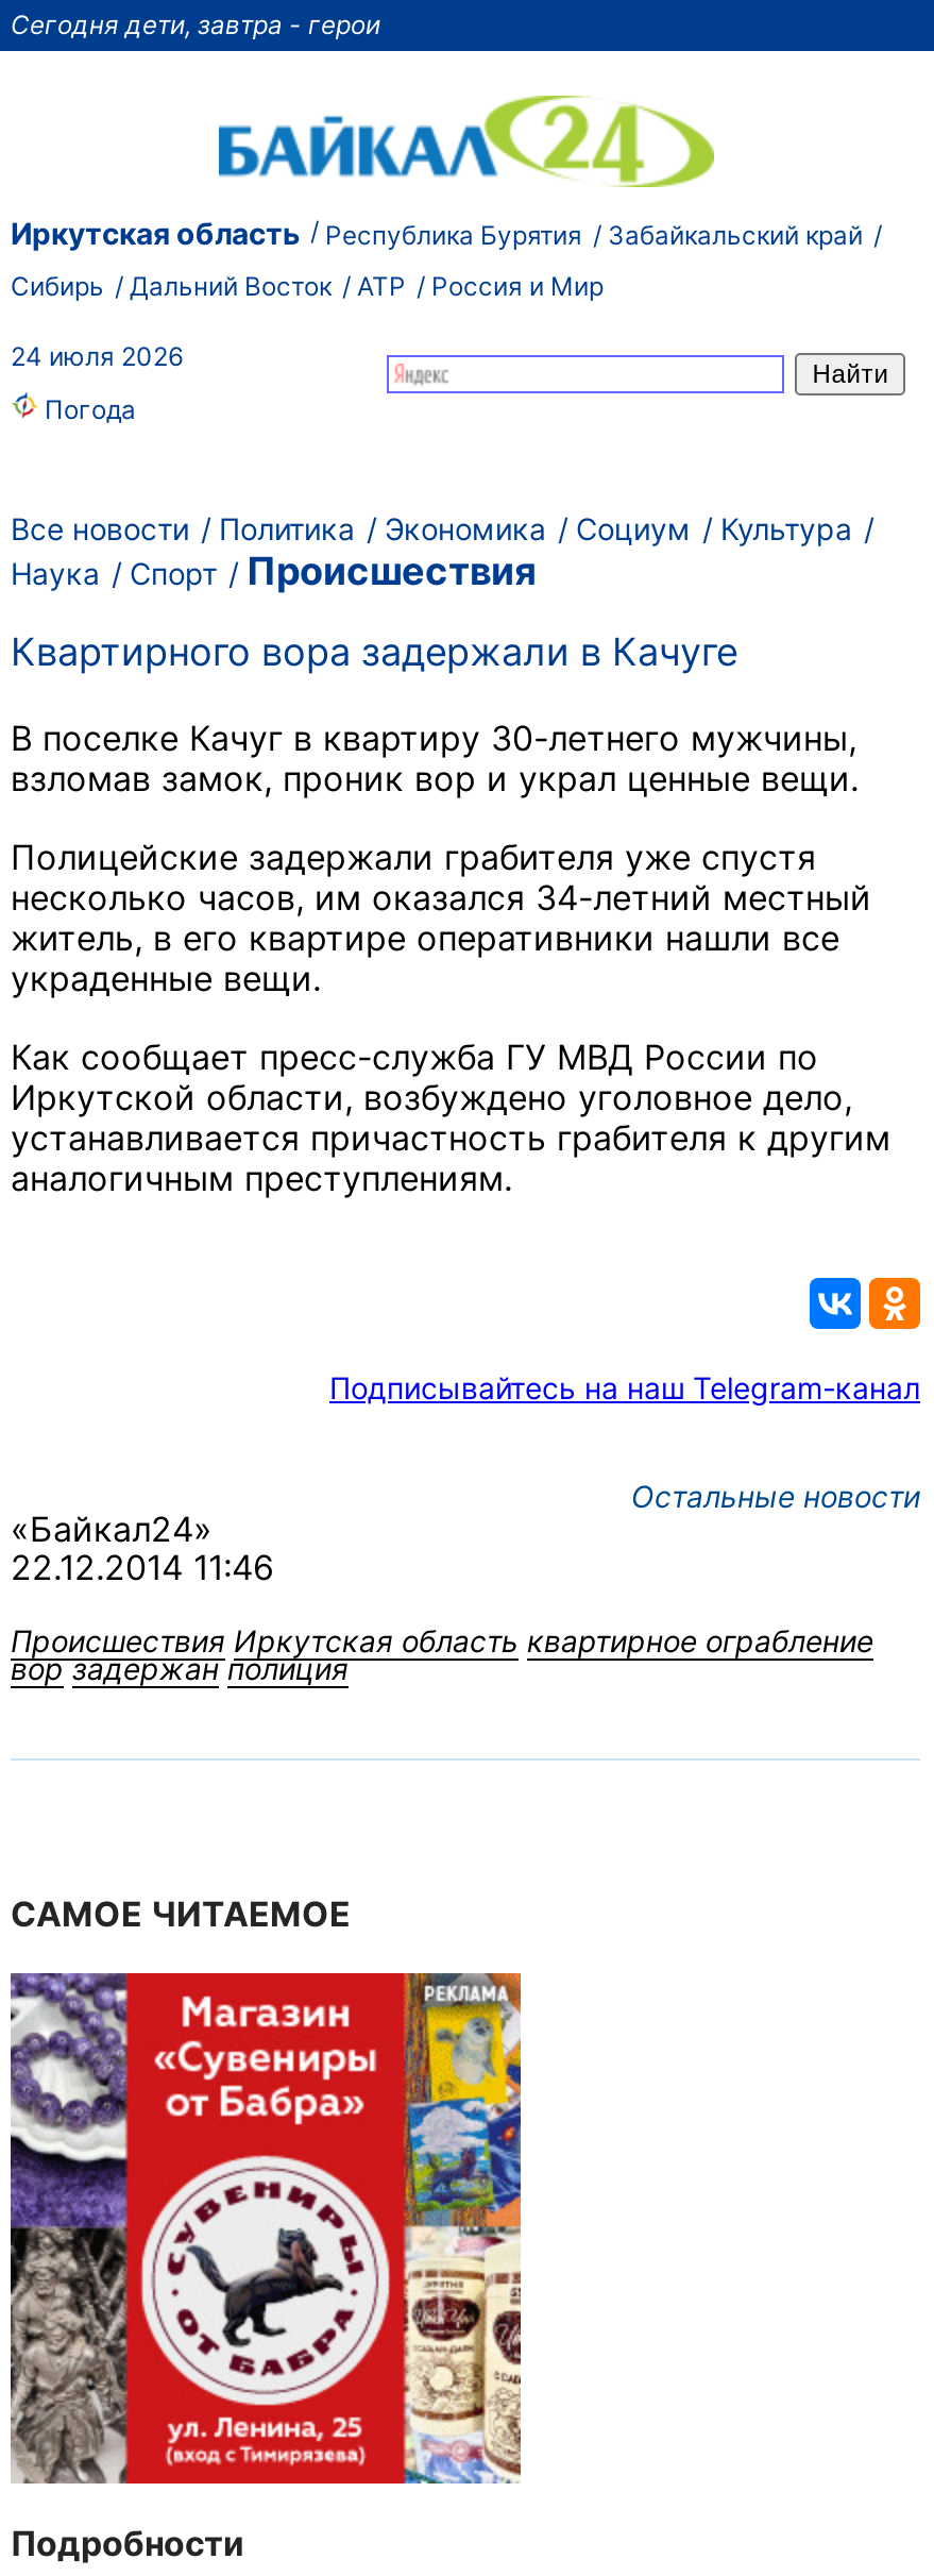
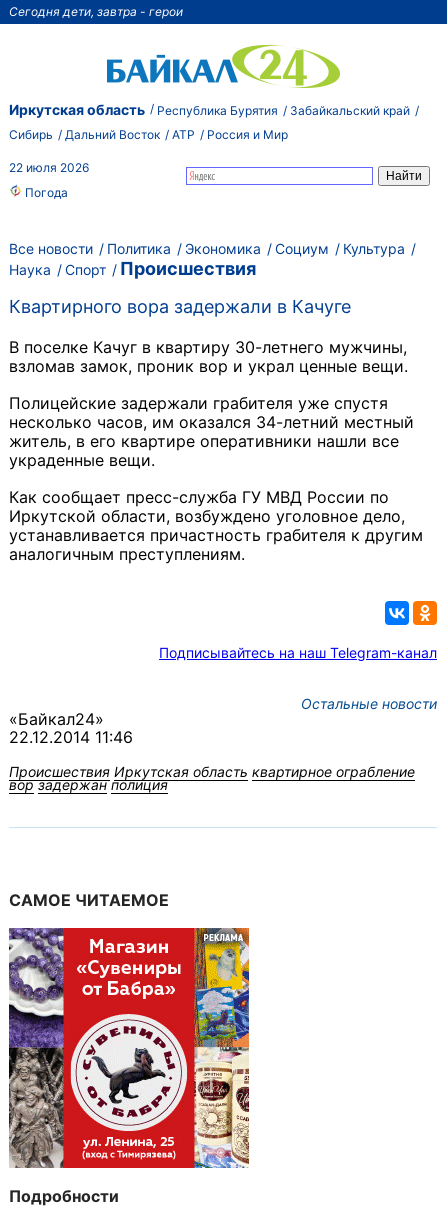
- 24 июля 2026
+ 22 июля 2026
